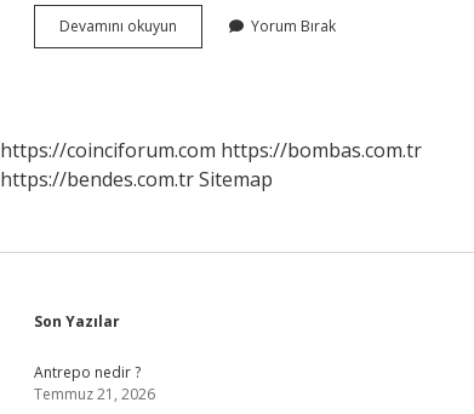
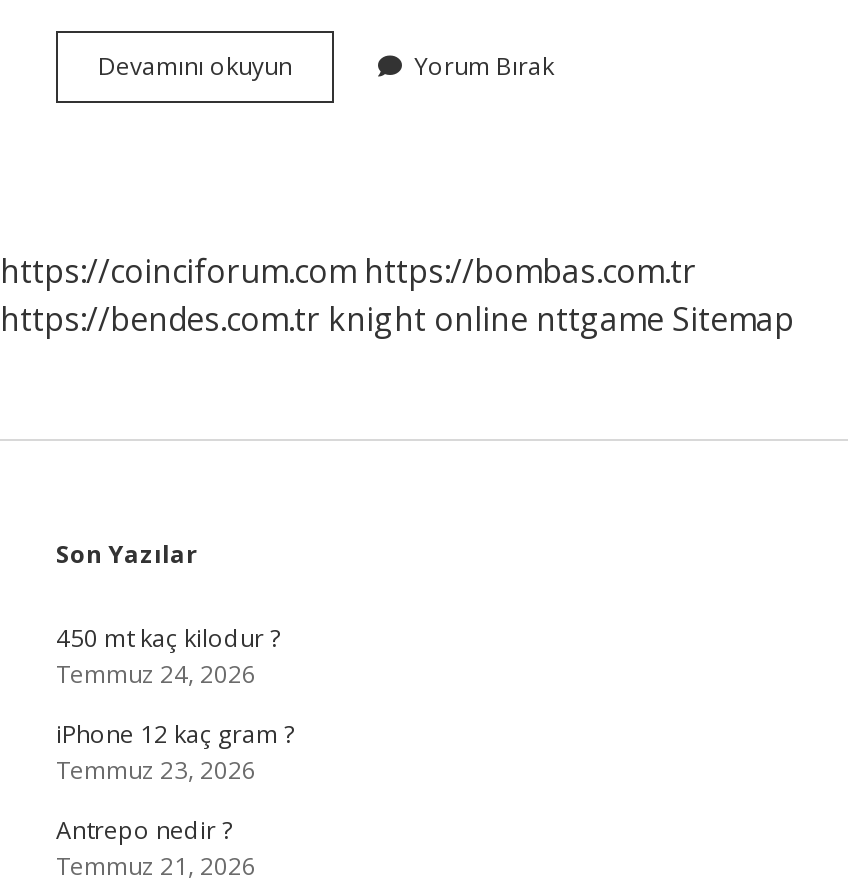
- https://bendes.com.tr Sitemap
+ https://bendes.com.tr knight online nttgame Sitemap

+ 450 mt kaç kilodur ?
+ Temmuz 24, 2026
+ iPhone 12 kaç gram ?
+ Temmuz 23, 2026
